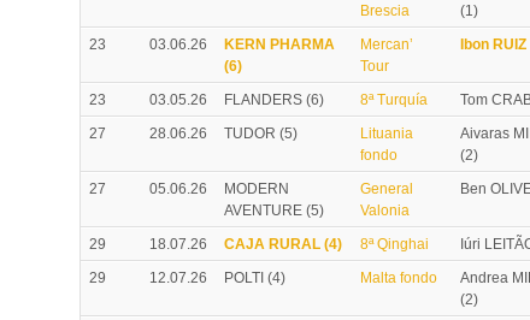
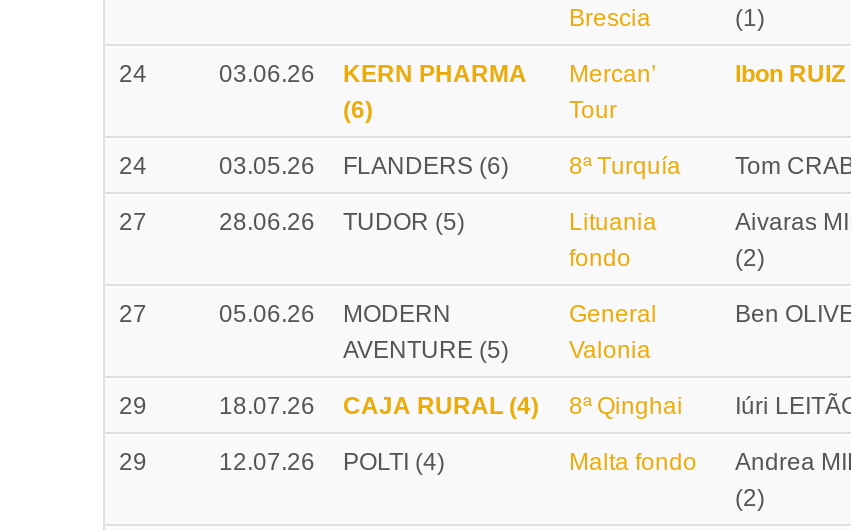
- 23
+ 24

- 23
+ 24
